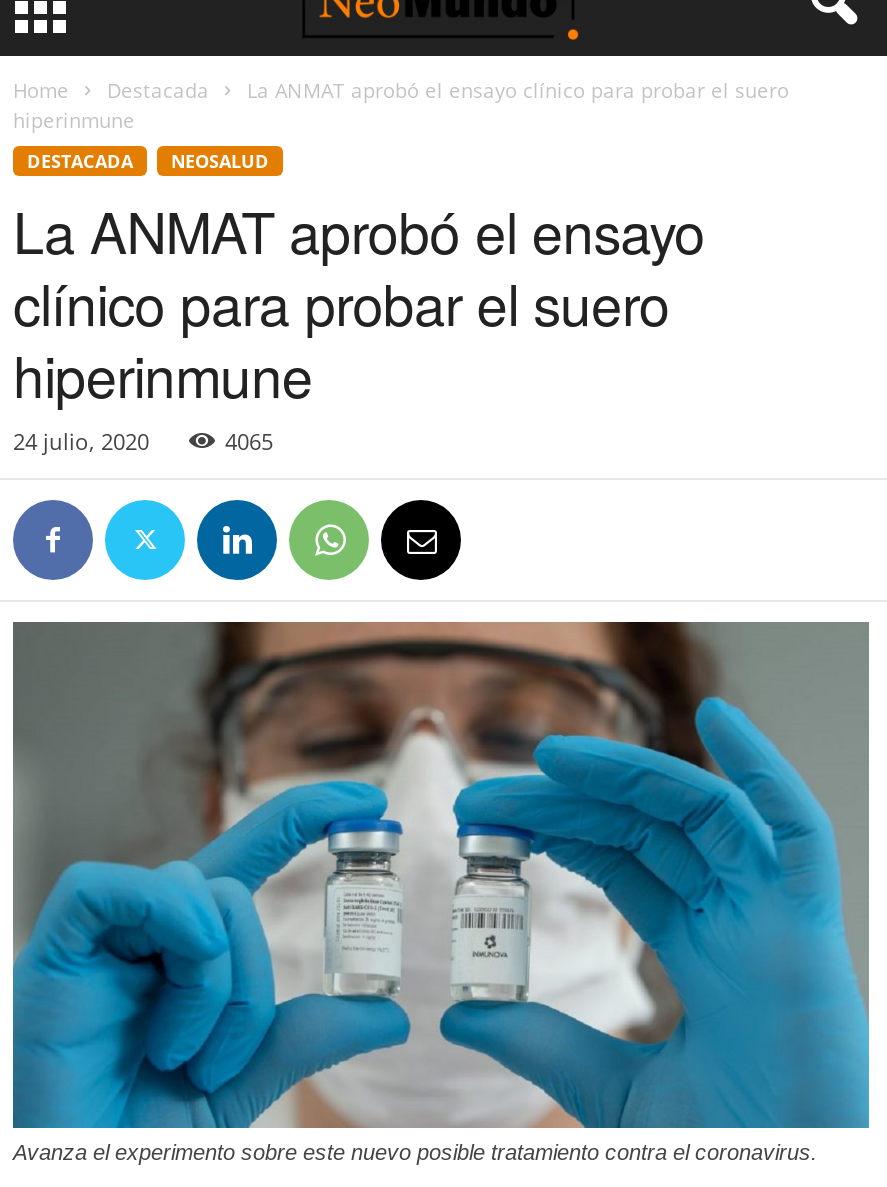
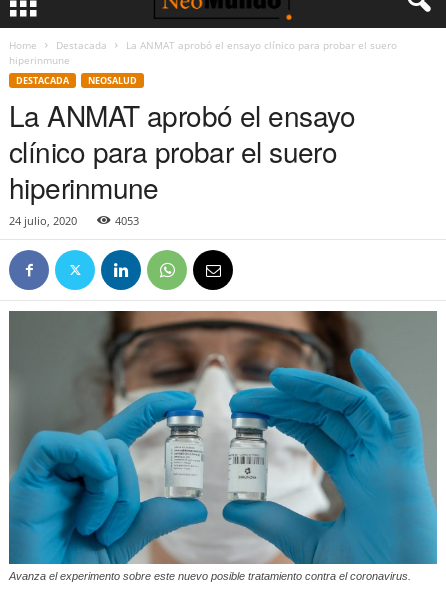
- 4065
+ 4053
